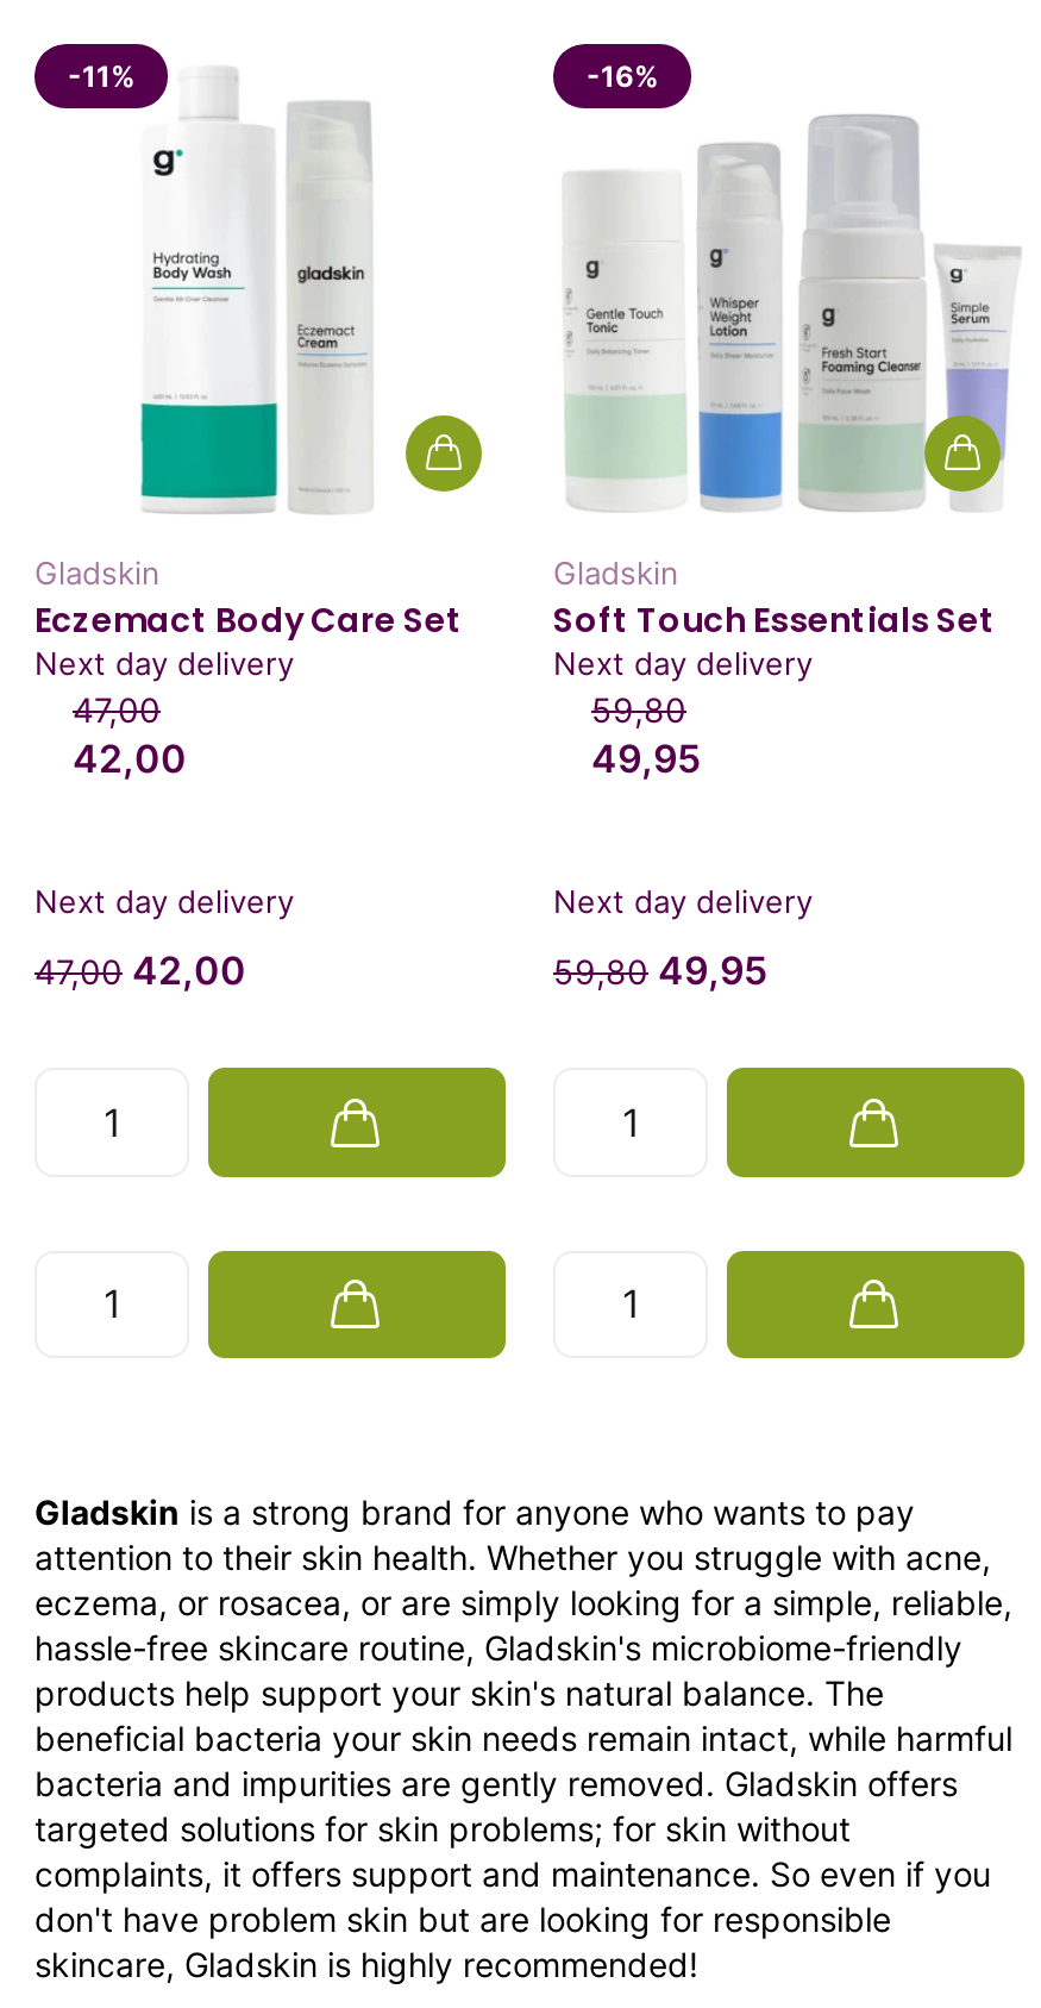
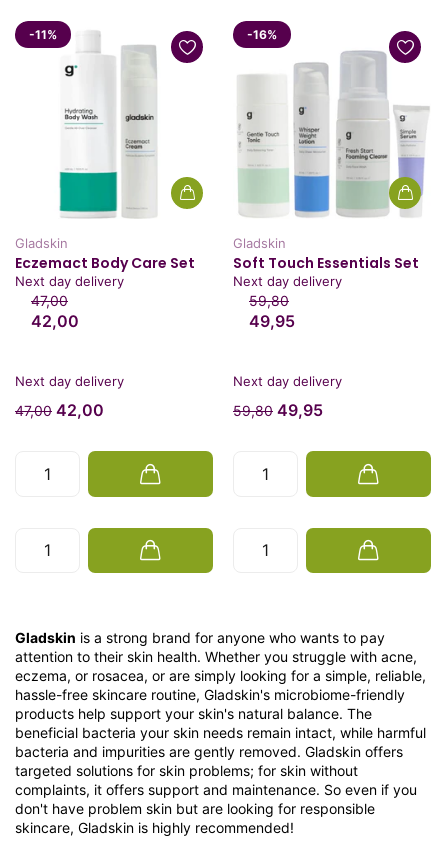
+ [image]

+ [image]
